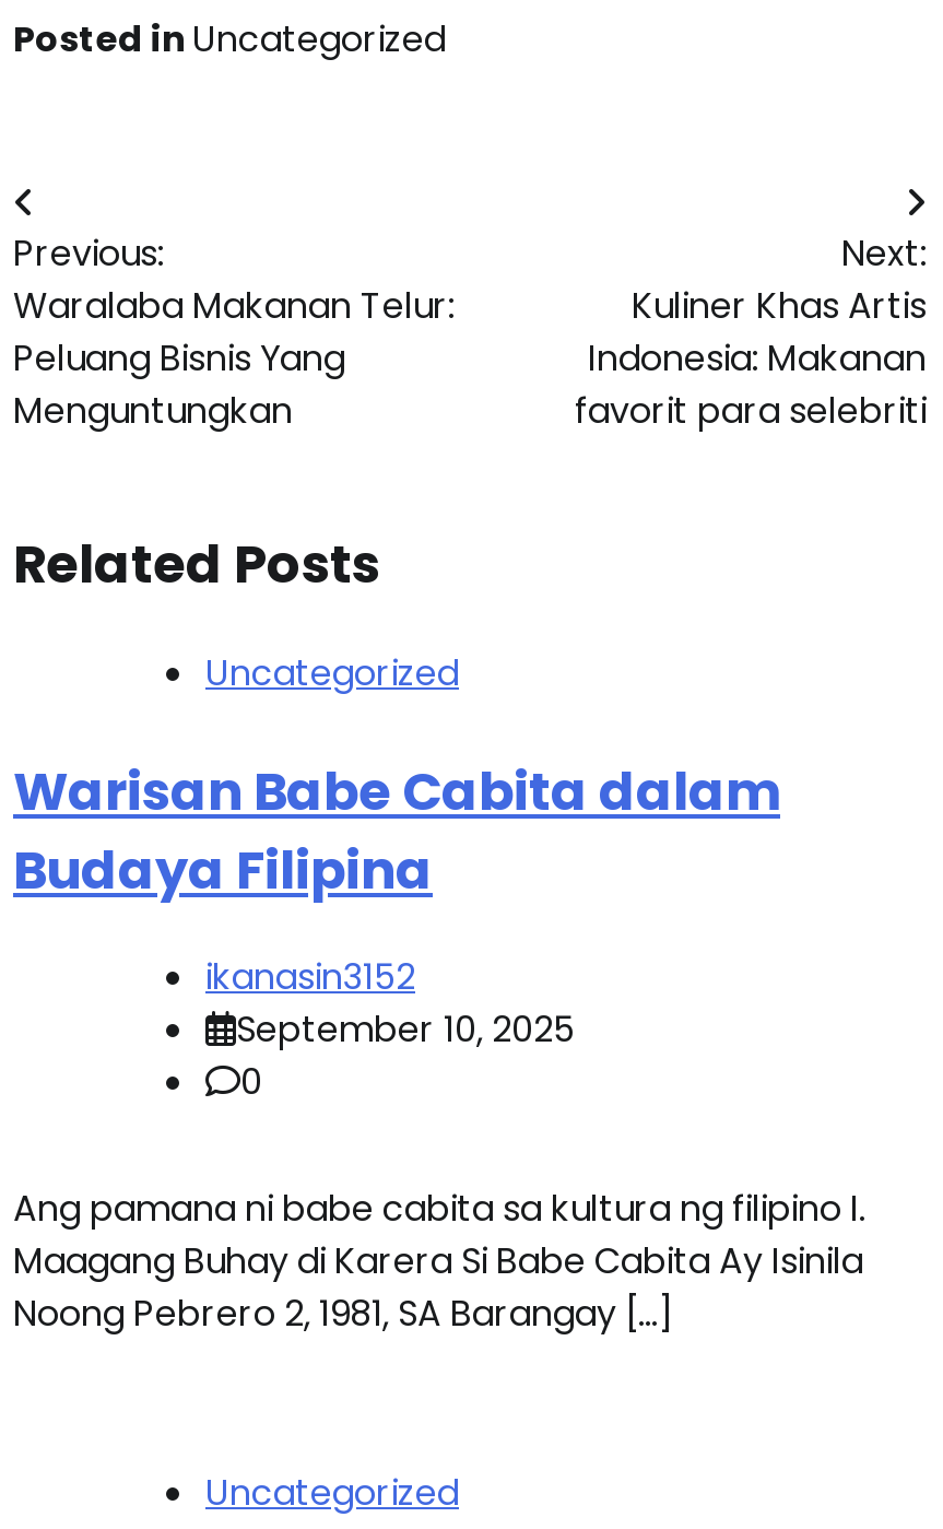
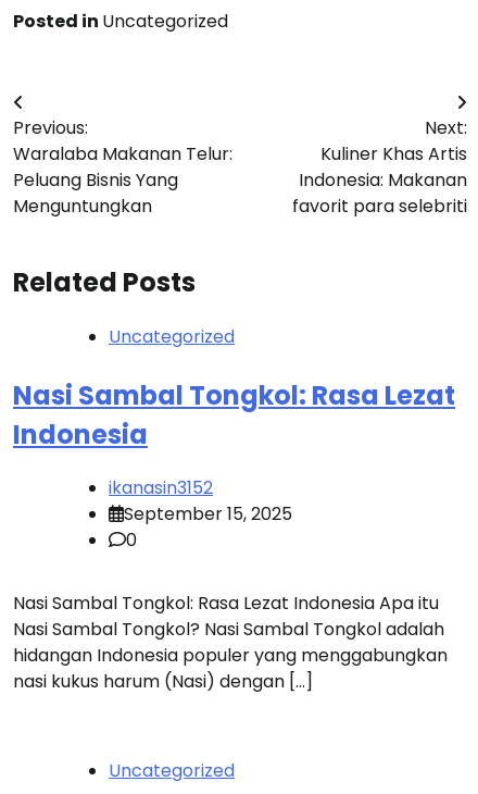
- Warisan Babe Cabita dalam
- Budaya Filipina
+ Nasi Sambal Tongkol: Rasa Lezat
+ Indonesia

- September 10, 2025
+ September 15, 2025

- Ang pamana ni babe cabita sa kultura ng filipino I.
- Maagang Buhay di Karera Si Babe Cabita Ay Isinila
- Noong Pebrero 2, 1981, SA Barangay […]
+ Nasi Sambal Tongkol: Rasa Lezat Indonesia Apa itu
+ Nasi Sambal Tongkol? Nasi Sambal Tongkol adalah
+ hidangan Indonesia populer yang menggabungkan
+ nasi kukus harum (Nasi) dengan […]
